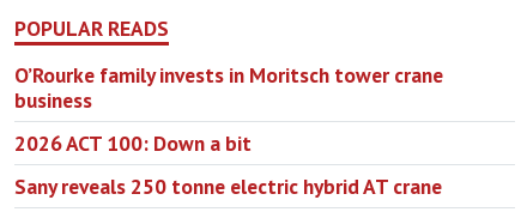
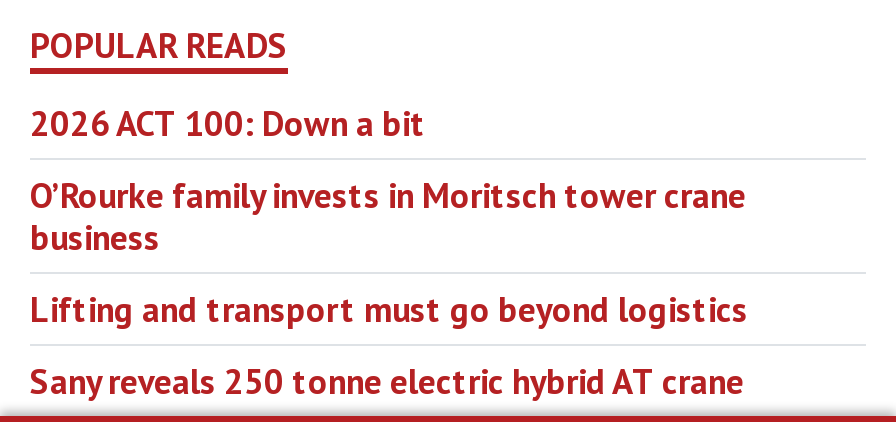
+ 2026 ACT 100: Down a bit

- 2026 ACT 100: Down a bit
+ Lifting and transport must go beyond logistics
